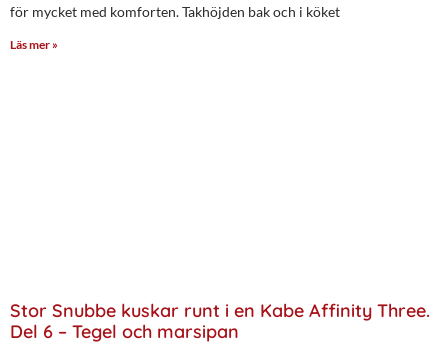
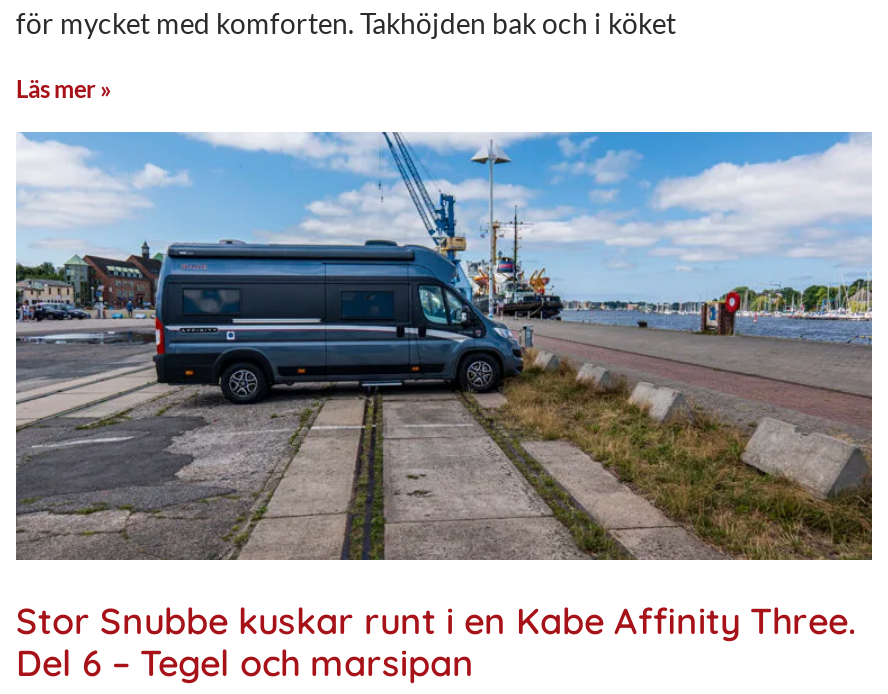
+ [image]
